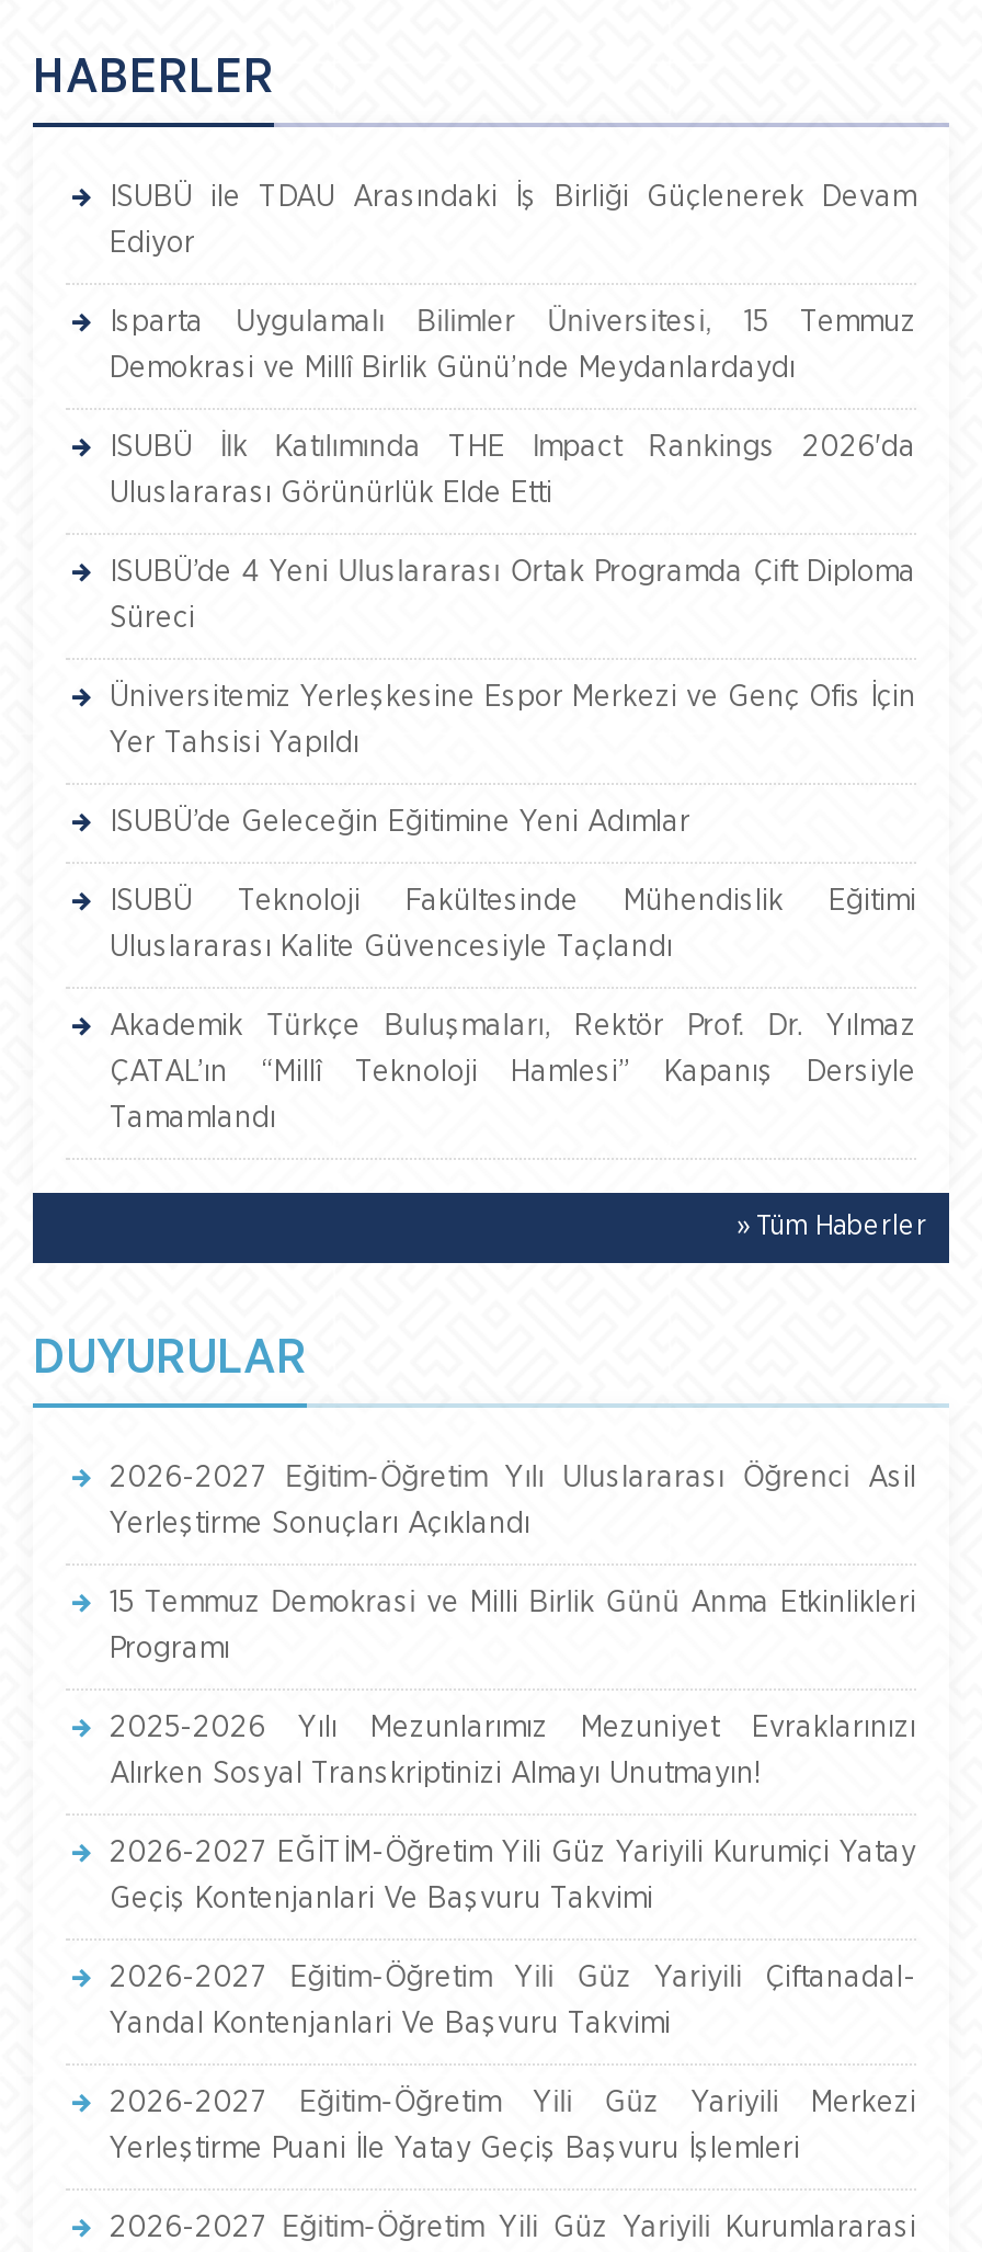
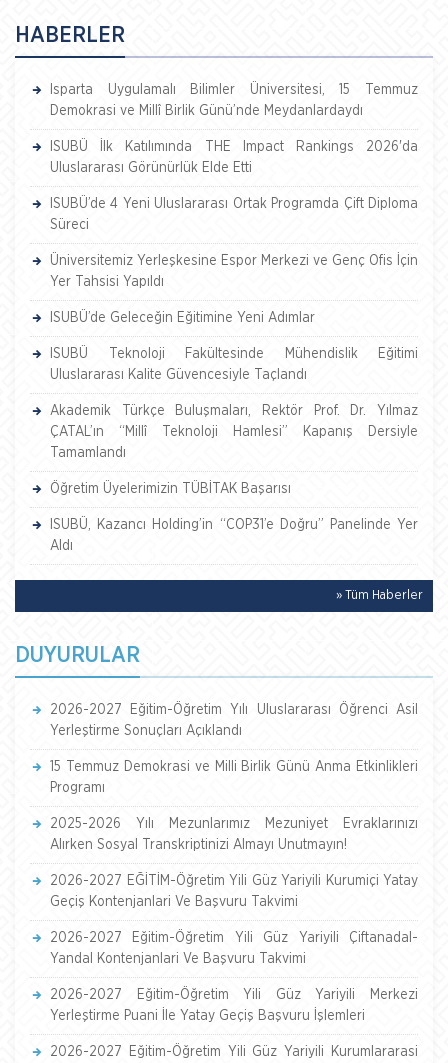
- ISUBÜ ile TDAU Arasındaki İş Birliği Güçlenerek Devam
- Ediyor

moved up: Isparta Uygulamalı Bilimler Üniversitesi, 15 Temmuz | Demokrasi ve Millî Birlik Günü’nde Meydanlardaydı | ISUBÜ İlk Katılımında THE Impact Rankings 2026'da | ... | ÇATAL’ın “Millî Teknoloji Hamlesi” Kapanış Dersiyle | Tamamlandı

+ Öğretim Üyelerimizin TÜBİTAK Başarısı
+ ISUBÜ, Kazancı Holding’in “COP31’e Doğru” Panelinde Yer
+ Aldı
